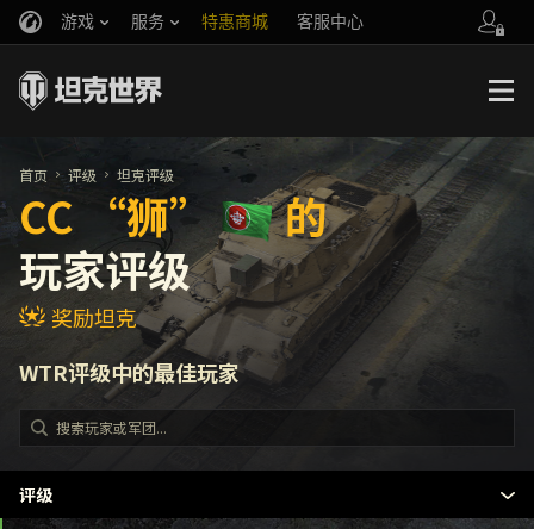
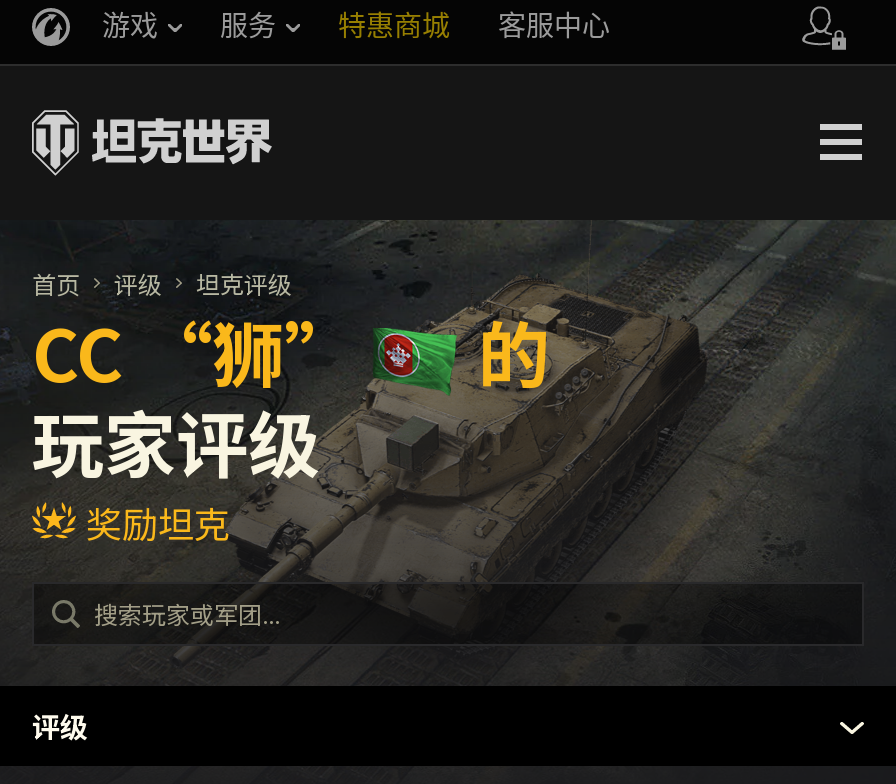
- WTR评级中的最佳玩家
